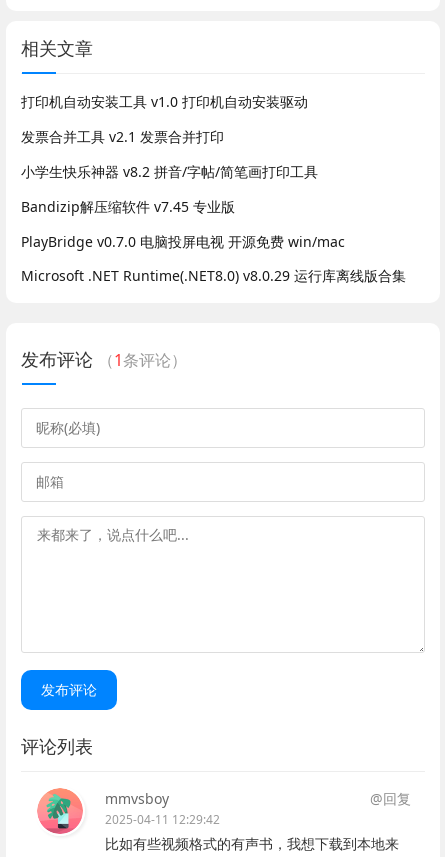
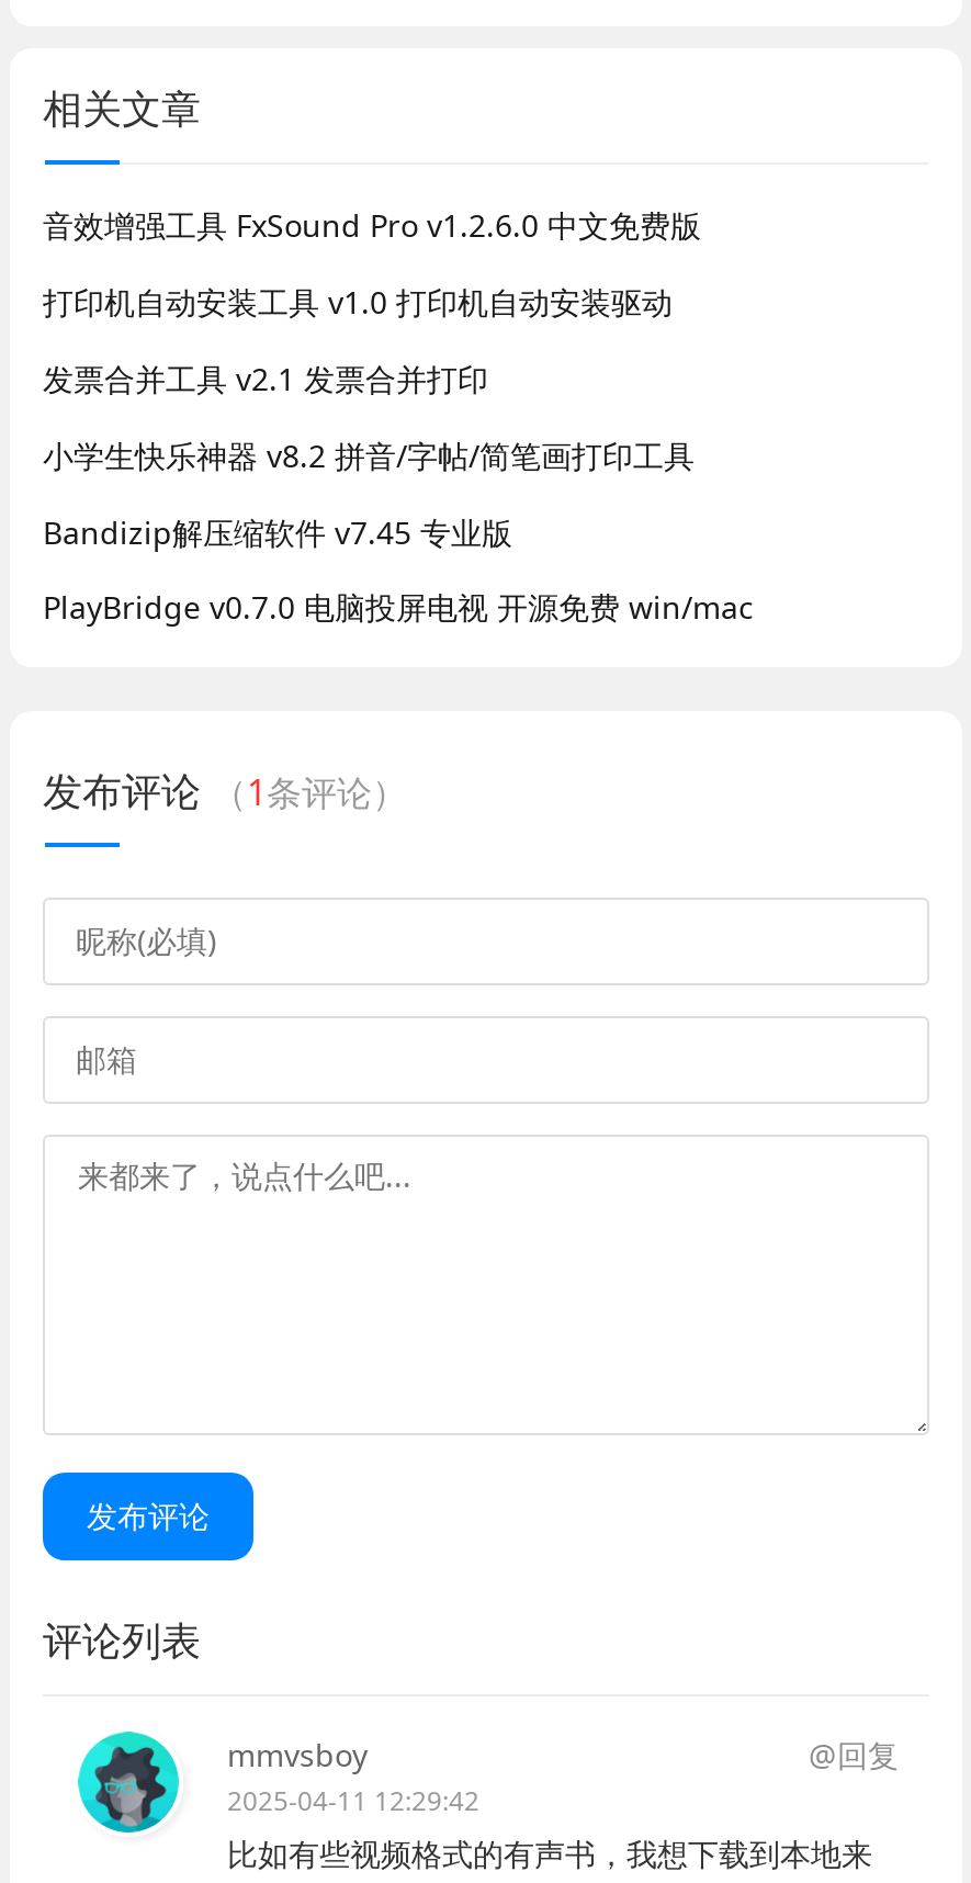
+ 音效增强工具 FxSound Pro v1.2.6.0 中文免费版

moved down: 打印机自动安装工具 v1.0 打印机自动安装驱动 | 发票合并工具 v2.1 发票合并打印 | 小学生快乐神器 v8.2 拼音/字帖/简笔画打印工具 | Bandizip解压缩软件 v7.45 专业版 | PlayBridge v0.7.0 电脑投屏电视 开源免费 win/mac

- Microsoft .NET Runtime(.NET8.0) v8.0.29 运行库离线版合集

- [image]
+ [image]
